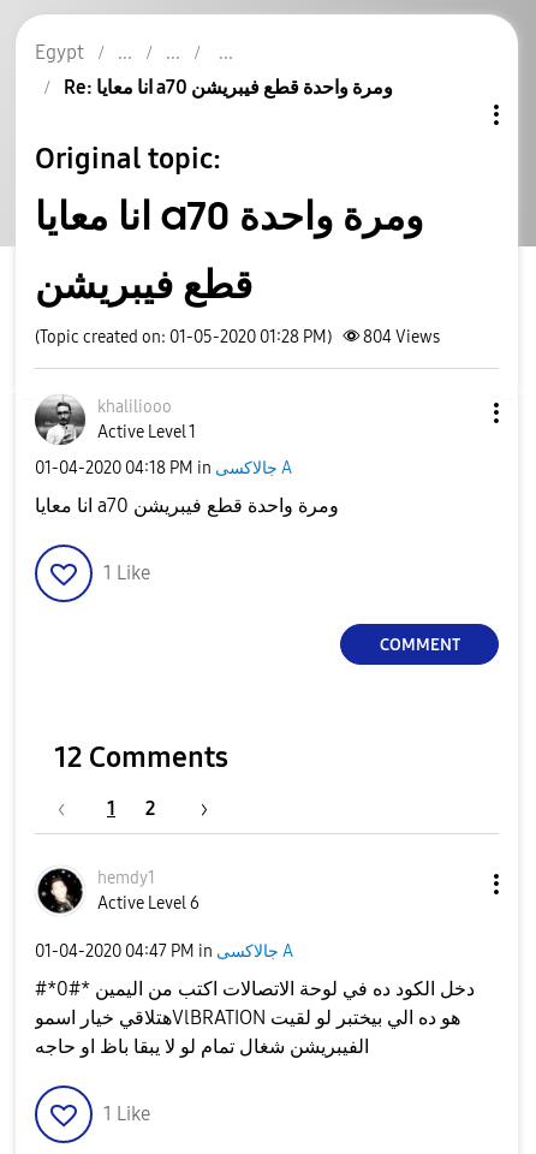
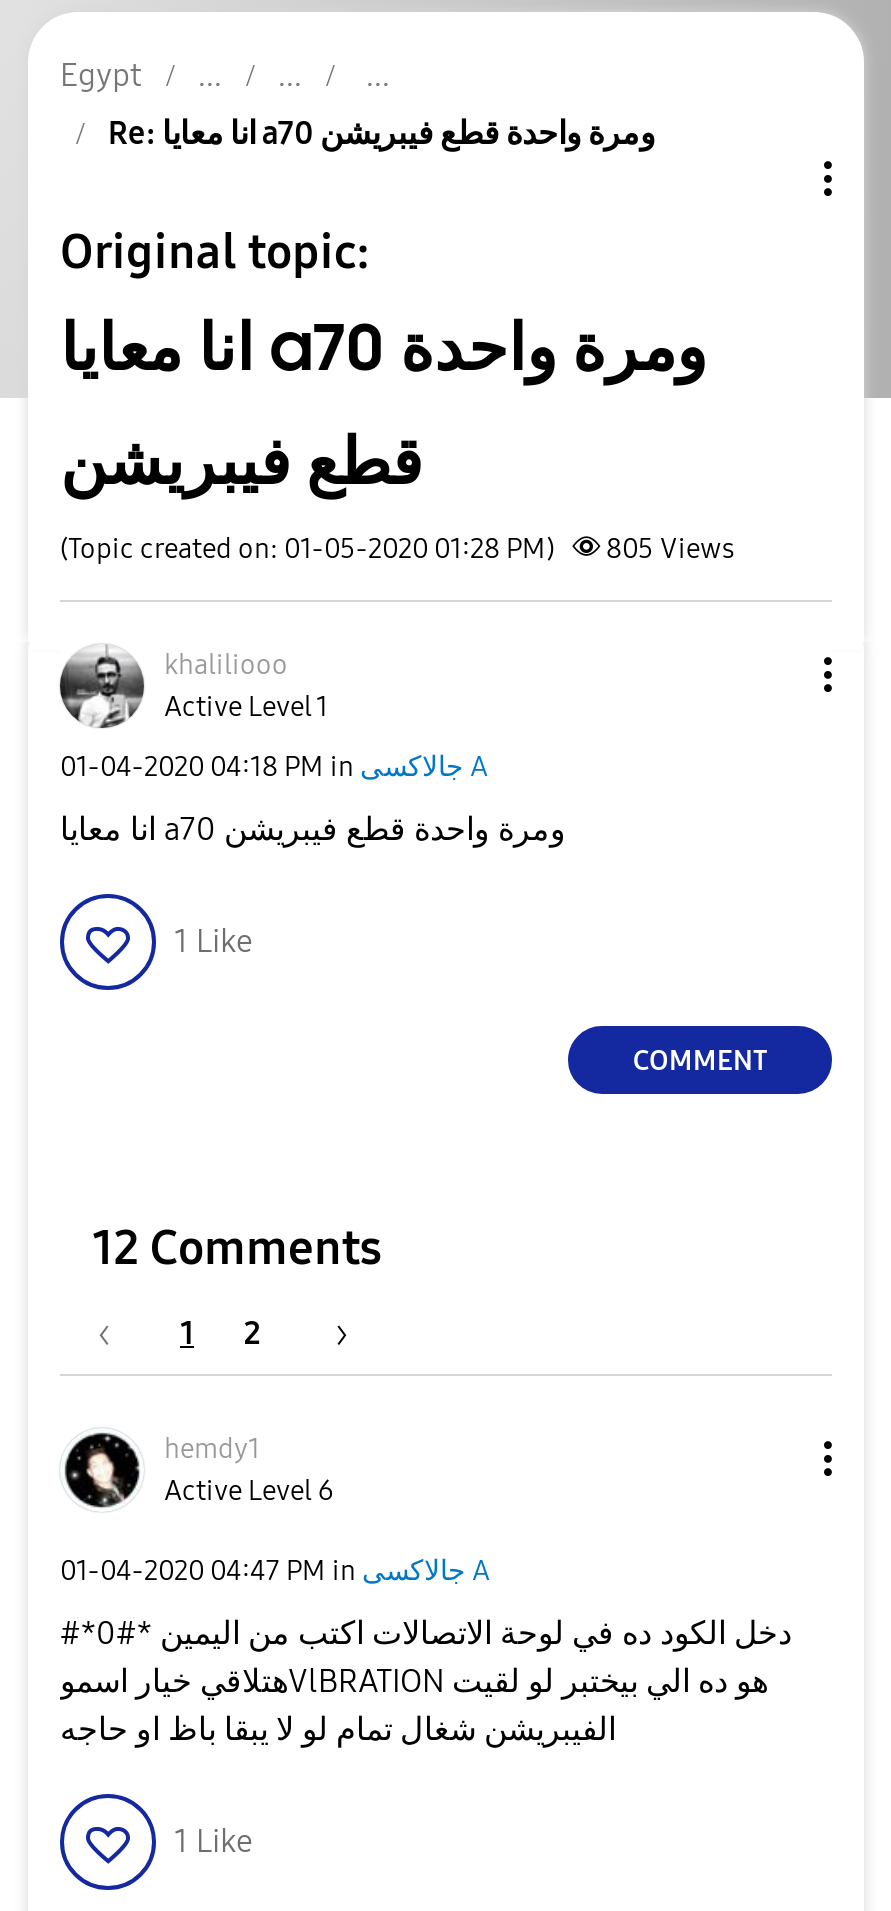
- (Topic created on: 01-05-2020 01:28 PM) 804 Views
+ (Topic created on: 01-05-2020 01:28 PM) 805 Views
